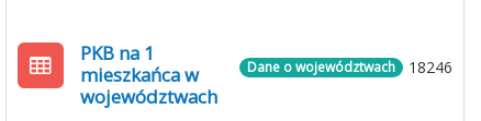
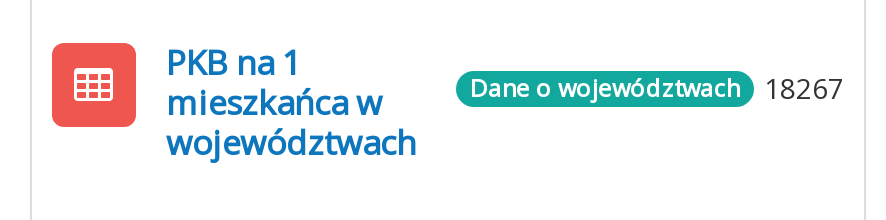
- Dane o województwach 18246
+ Dane o województwach 18267
